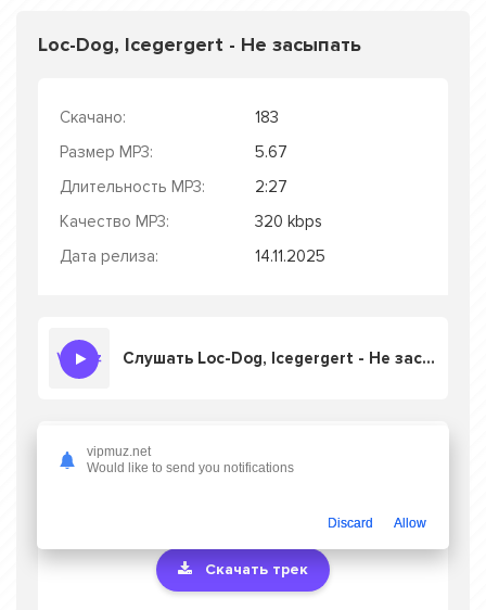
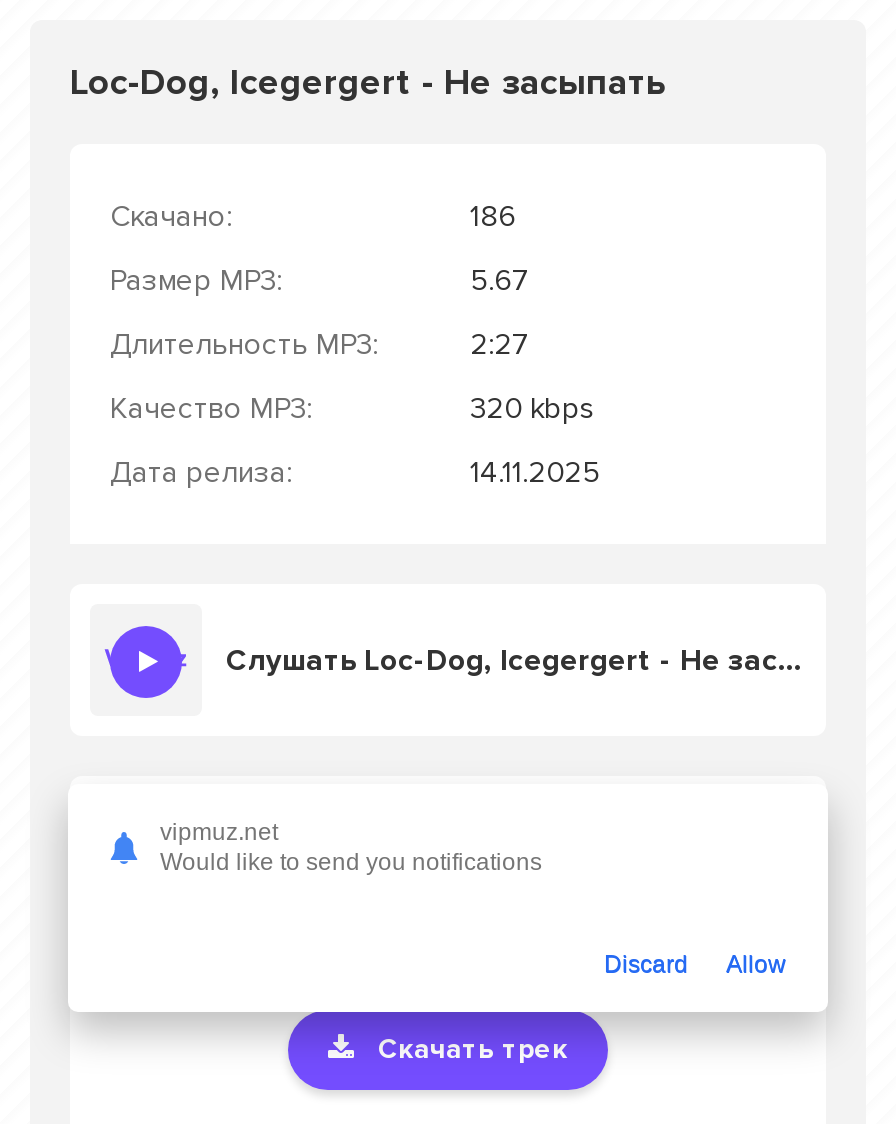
- 183
+ 186
